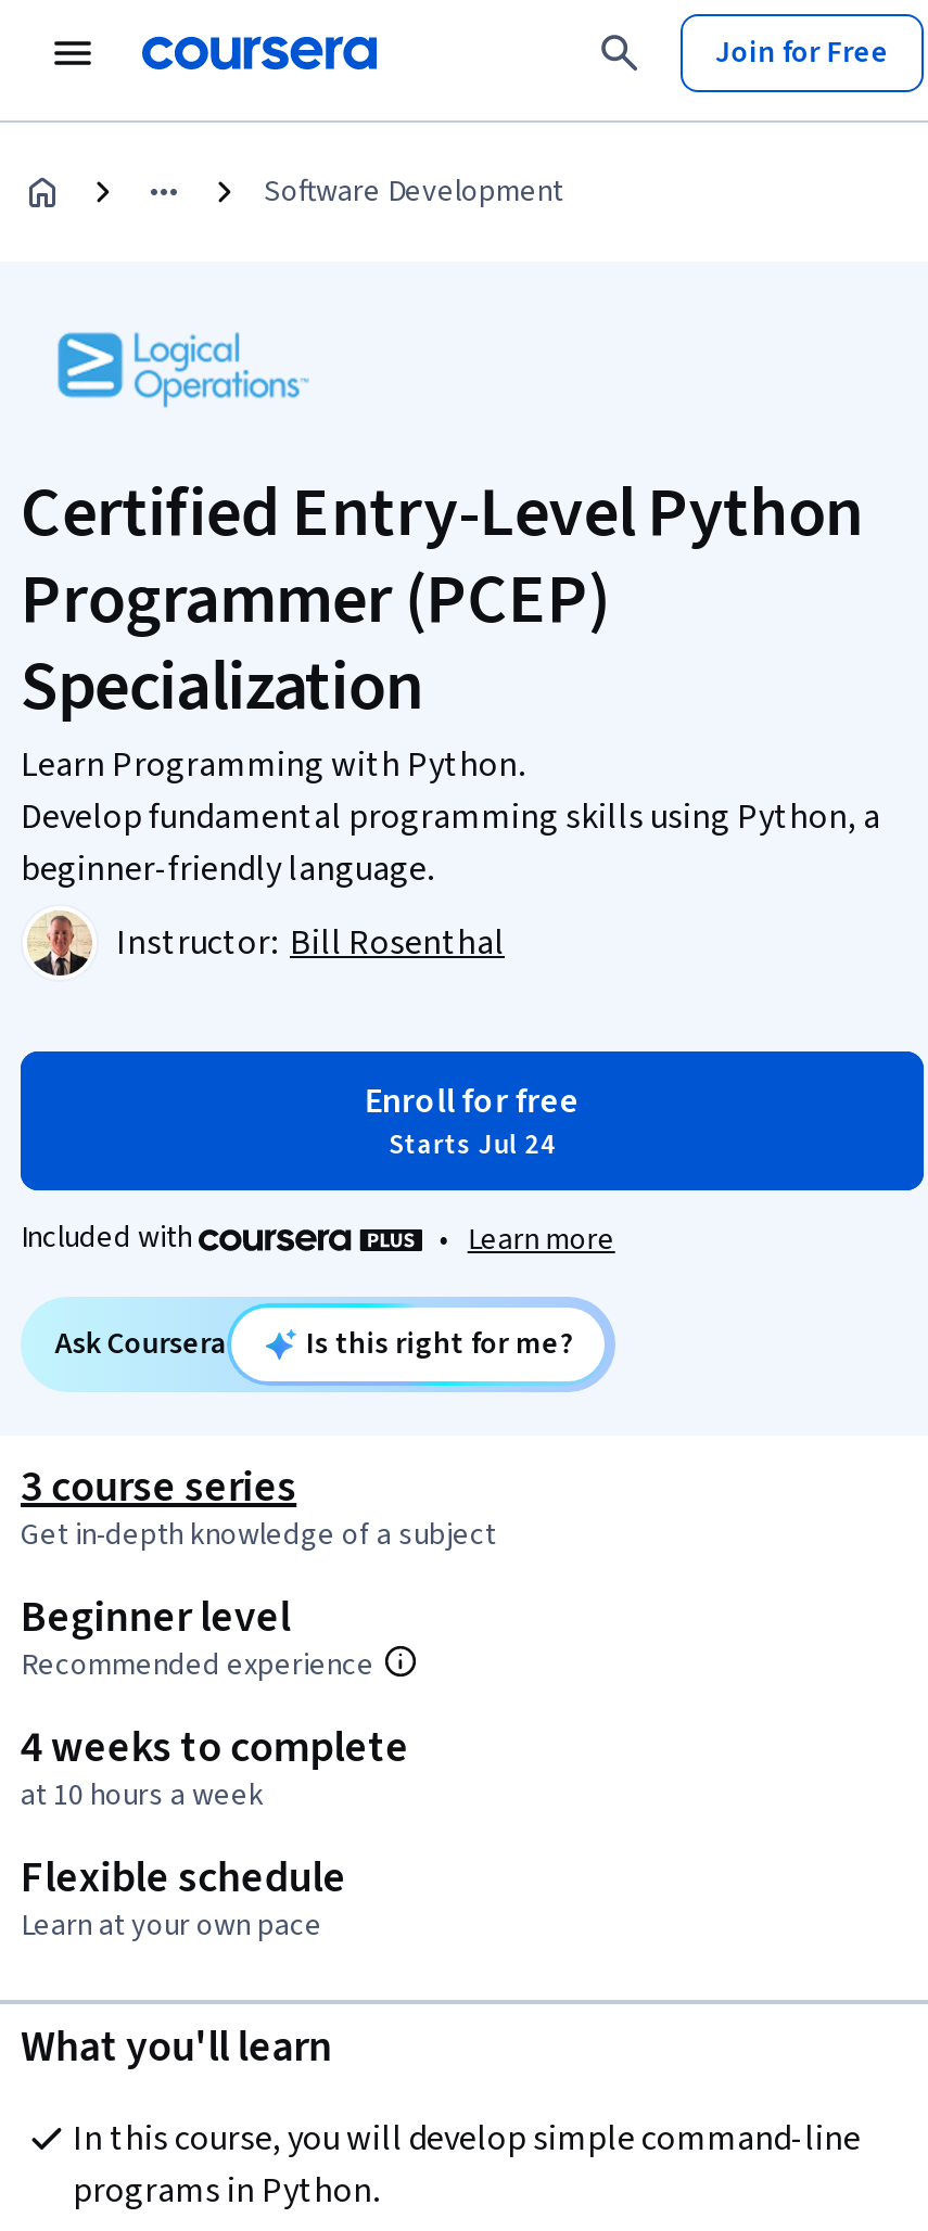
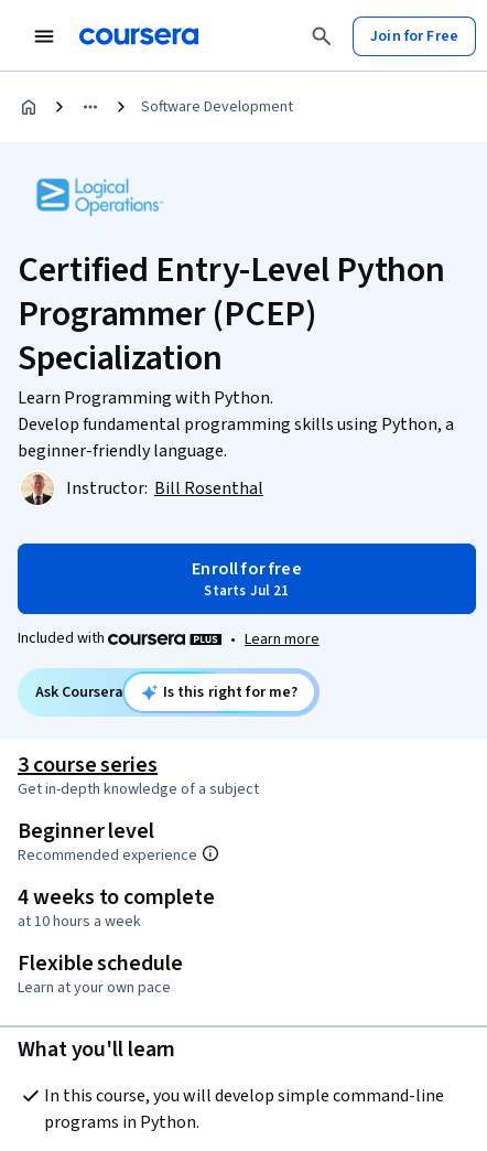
- Starts Jul 24
+ Starts Jul 21
